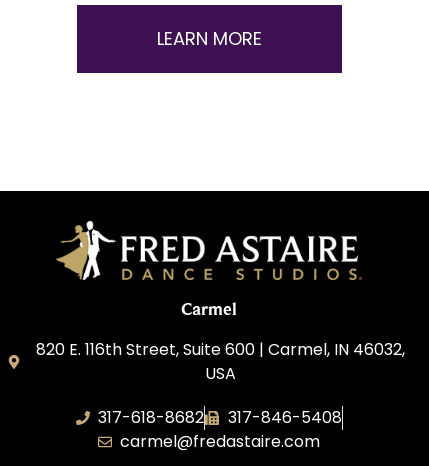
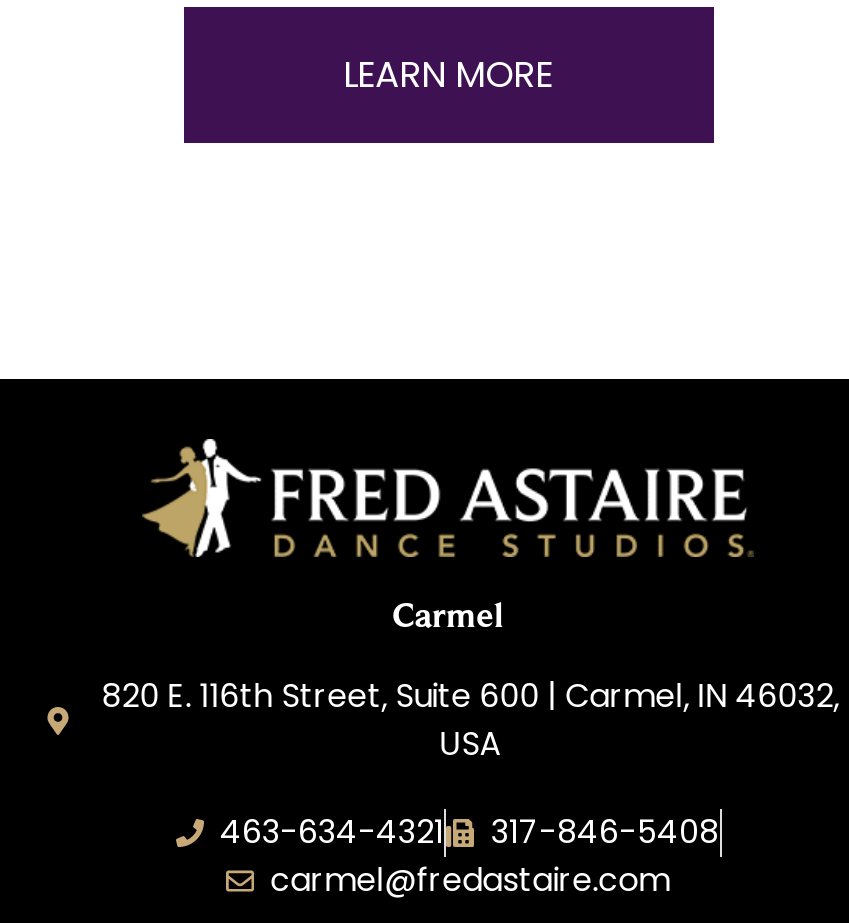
- 317-618-8682 317-846-5408
+ 463-634-4321 317-846-5408
